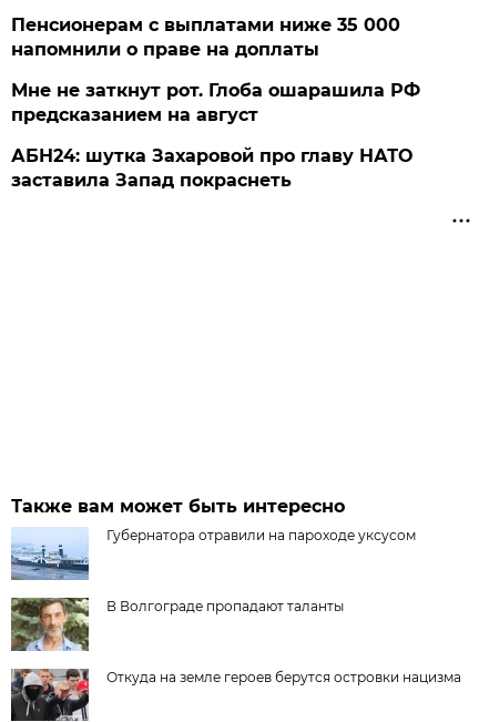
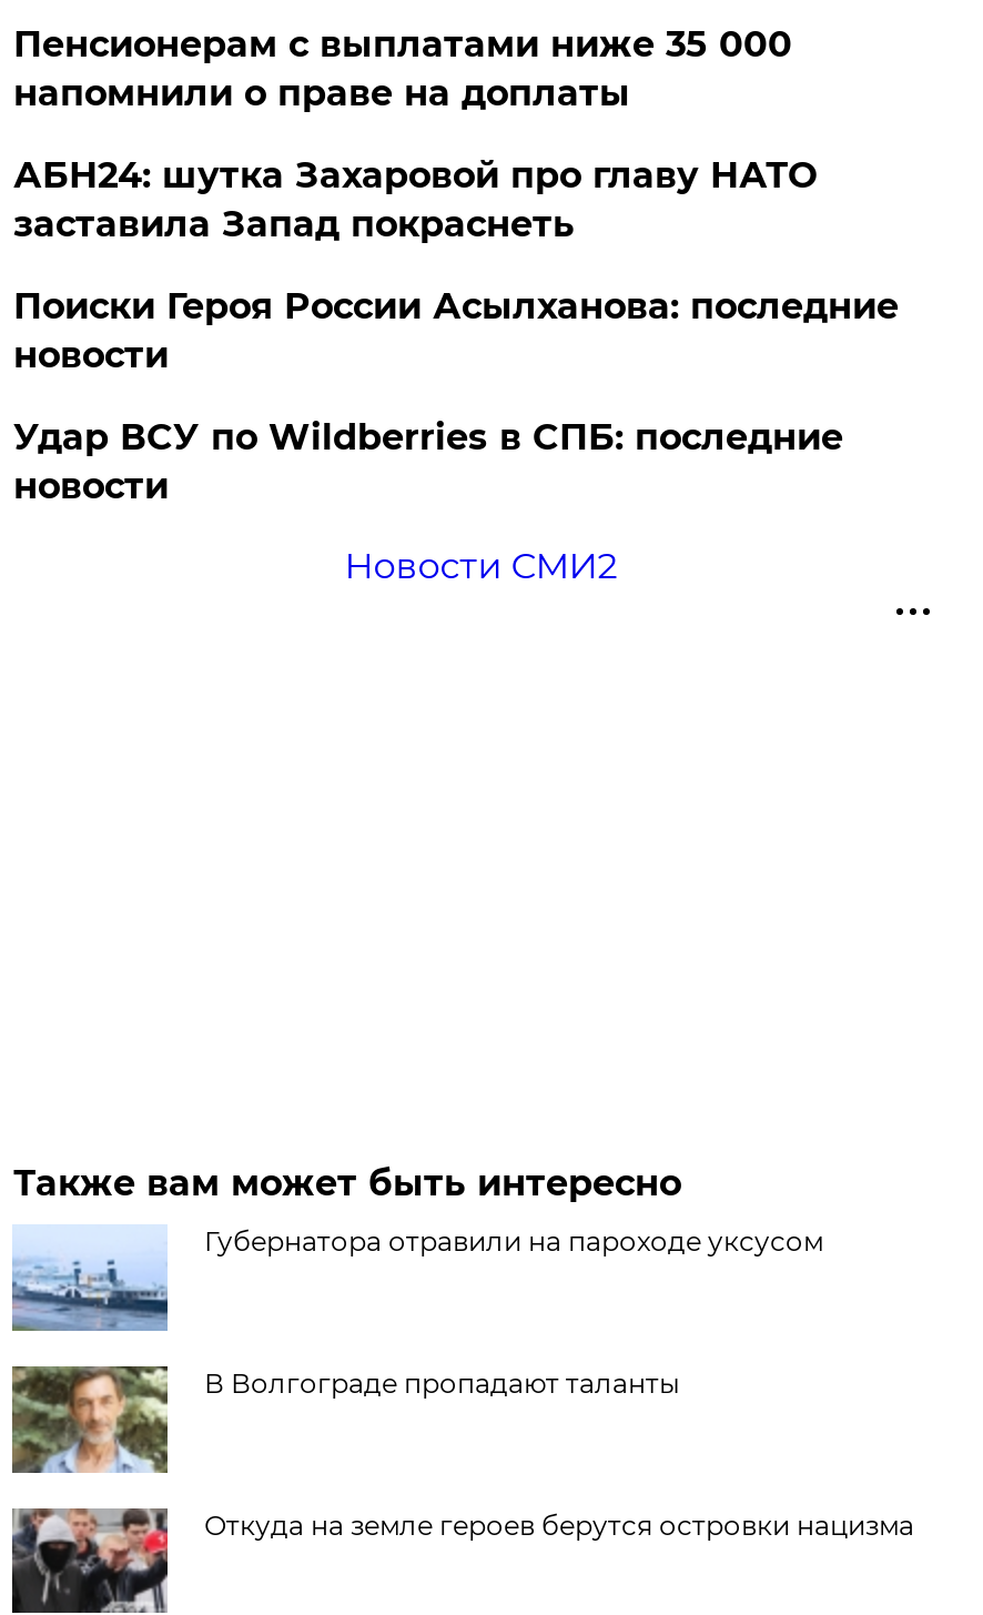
- Мне не заткнут рот. Глоба ошарашила РФ
- предсказанием на август

moved up: АБН24: шутка Захаровой про главу НАТО | заставила Запад покраснеть

+ Поиски Героя России Асылханова: последние
+ новости
+ Удар ВСУ по Wildberries в СПБ: последние
+ новости
+ Новости СМИ2
